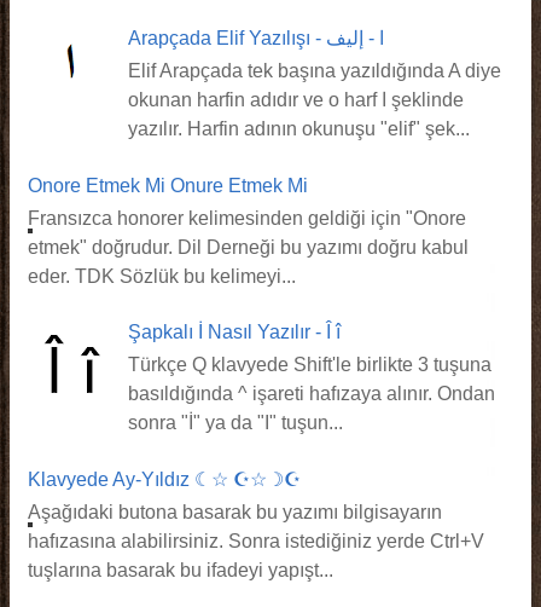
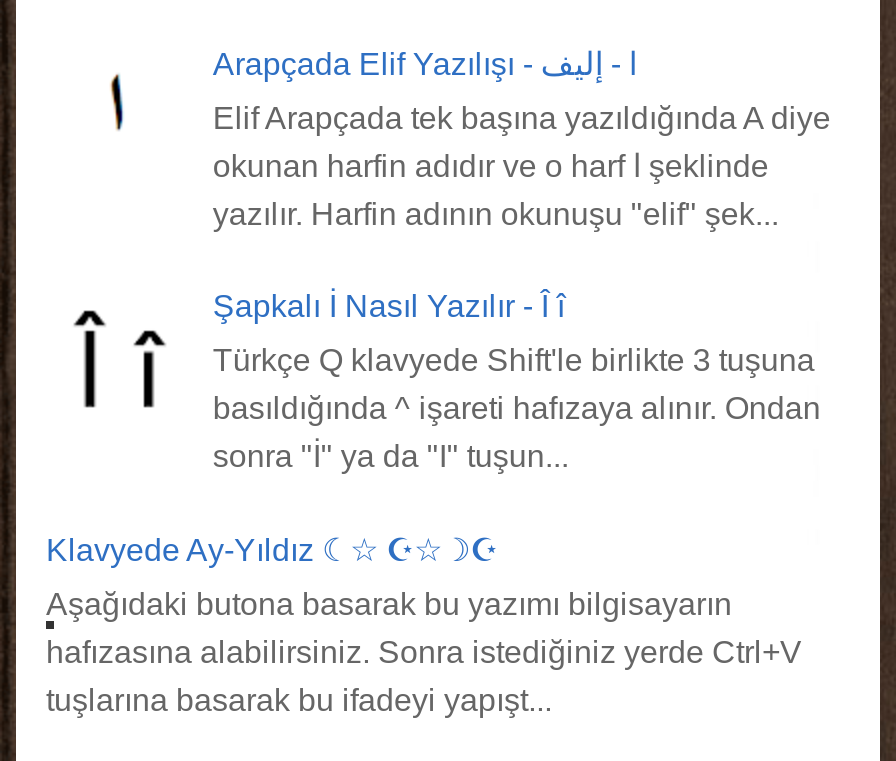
- Onore Etmek Mi Onure Etmek Mi
- Fransızca honorer kelimesinden geldiği için "Onore
- etmek" doğrudur. Dil Derneği bu yazımı doğru kabul
- eder. TDK Sözlük bu kelimeyi...
